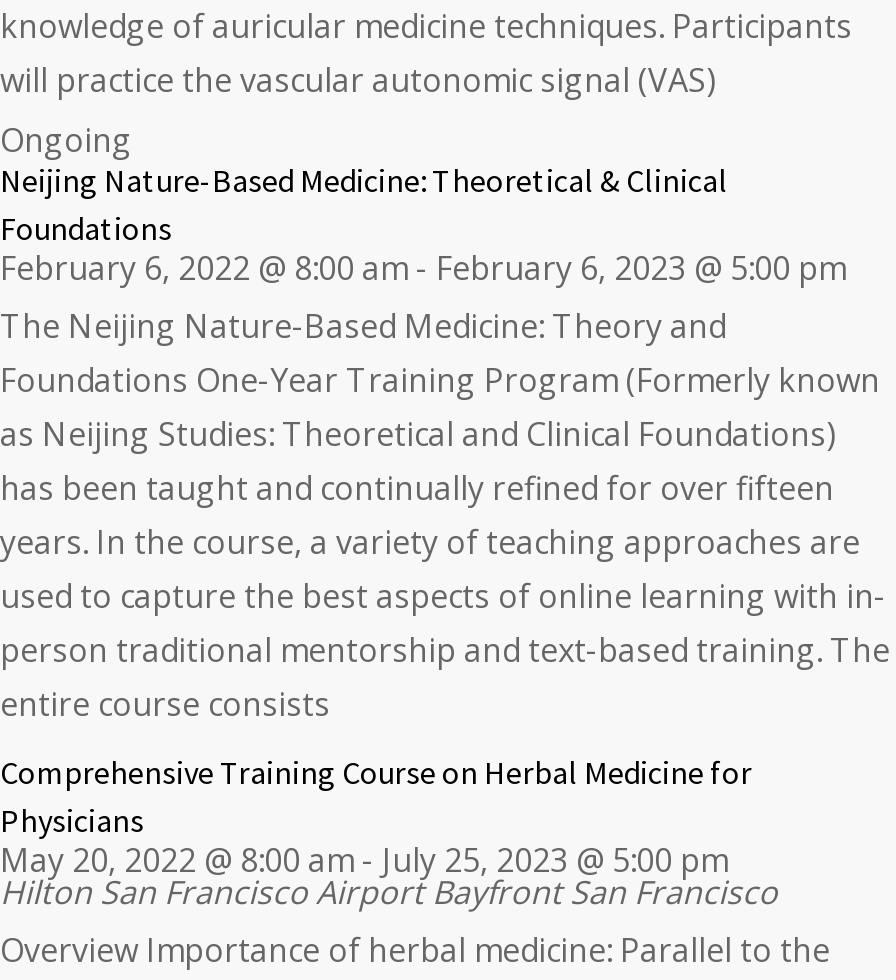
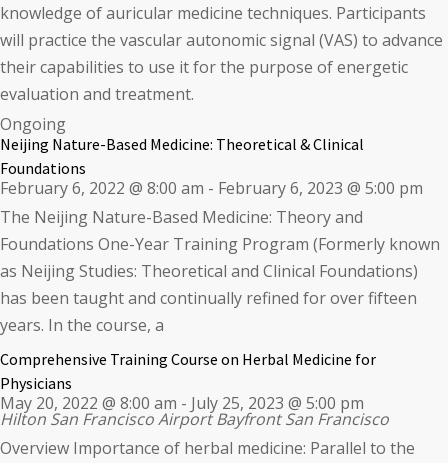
- will practice the vascular autonomic signal (VAS)
+ will practice the vascular autonomic signal (VAS) to advance
+ their capabilities to use it for the purpose of energetic
+ evaluation and treatment.

moved down: Ongoing | Neijing Nature-Based Medicine: Theoretical & Clinical | Foundations | February 6, 2022 @ 8:00 am - February 6, 2023 @ 5:00 pm | The Neijing Nature-Based Medicine: Theory and | Foundations One-Year Training Program (Formerly known | as Neijing Studies: Theoretical and Clinical Foundations) | has been taught and continually refined for over fifteen

- years. In the course, a variety of teaching approaches are
- used to capture the best aspects of online learning with in-
- person traditional mentorship and text-based training. The
- entire course consists
+ years. In the course, a
